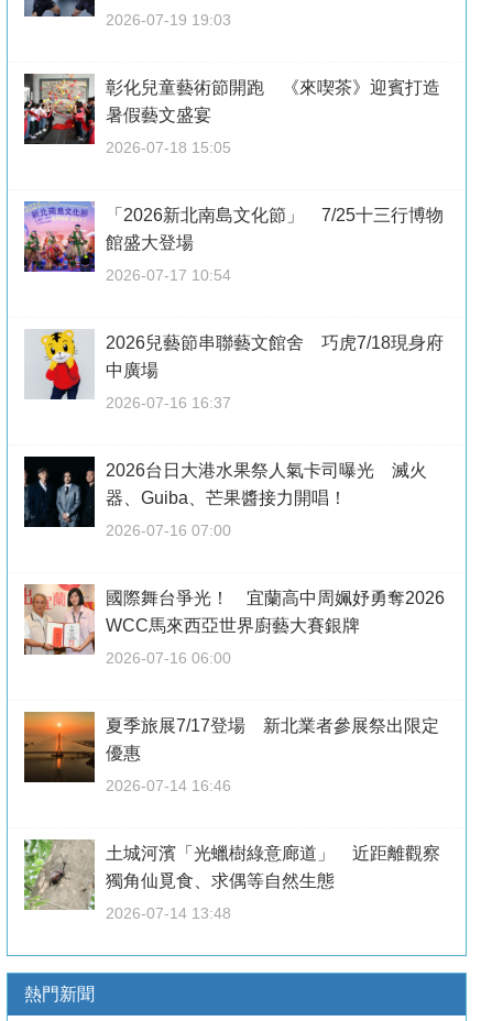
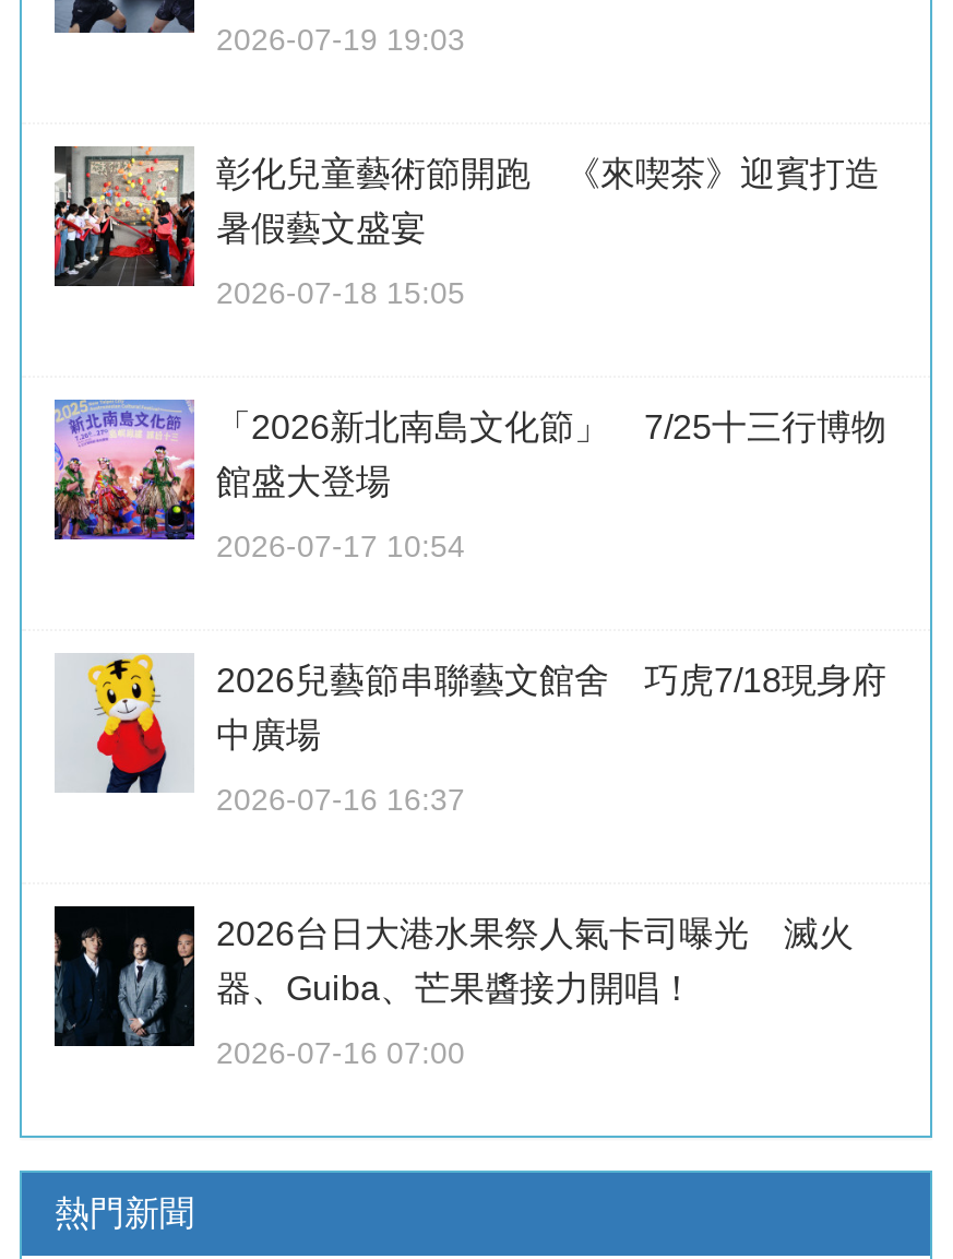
- [image]
- 國際舞台爭光！ 宜蘭高中周姵妤勇奪2026
- WCC馬來西亞世界廚藝大賽銀牌
- 2026-07-16 06:00

- [image]
- 夏季旅展7/17登場 新北業者參展祭出限定
- 優惠
- 2026-07-14 16:46

- [image]
- 土城河濱「光蠟樹綠意廊道」 近距離觀察
- 獨角仙覓食、求偶等自然生態
- 2026-07-14 13:48
